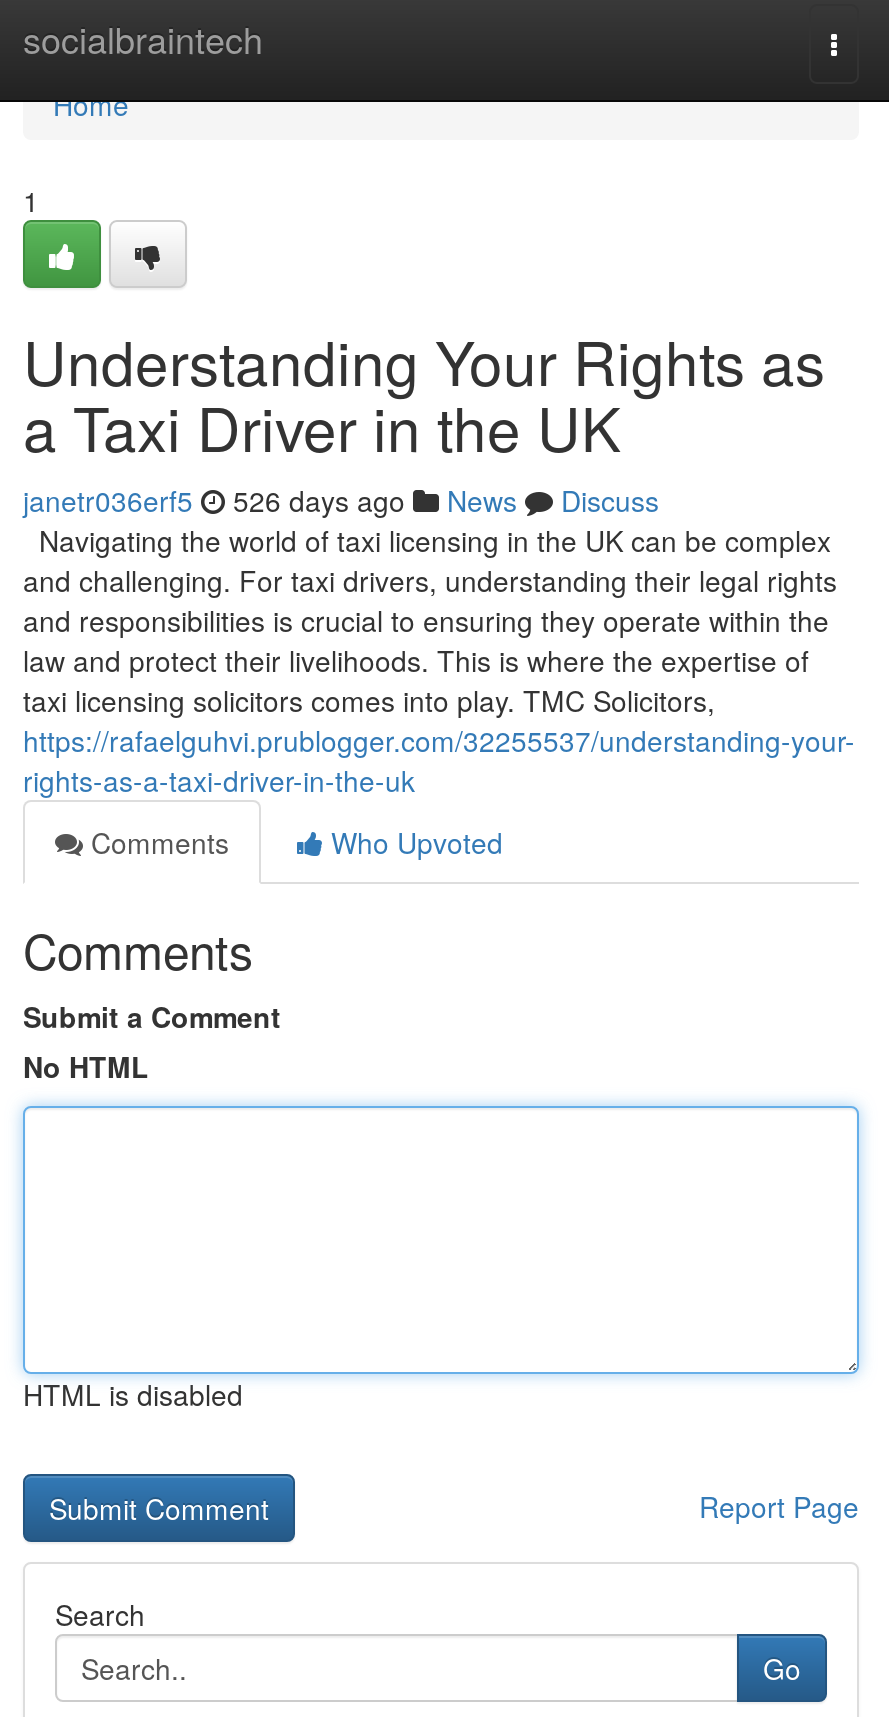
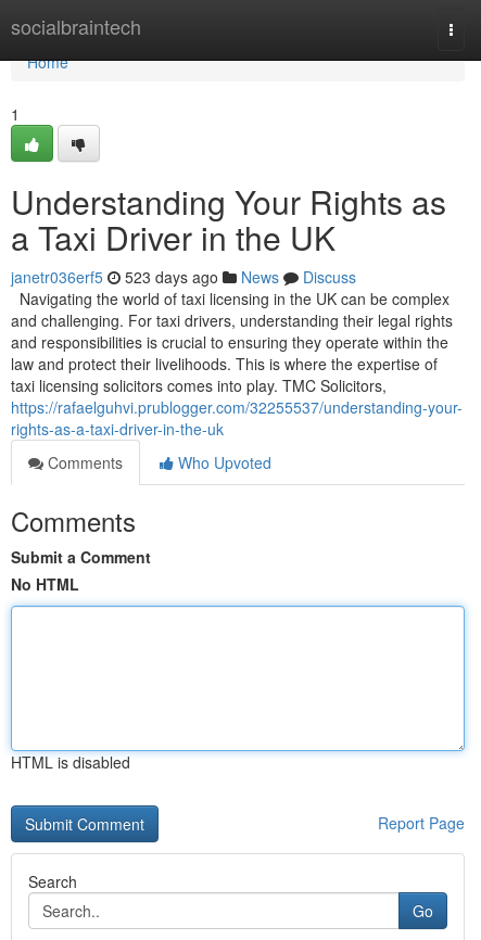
- janetr036erf5 526 days ago News Discuss
+ janetr036erf5 523 days ago News Discuss
